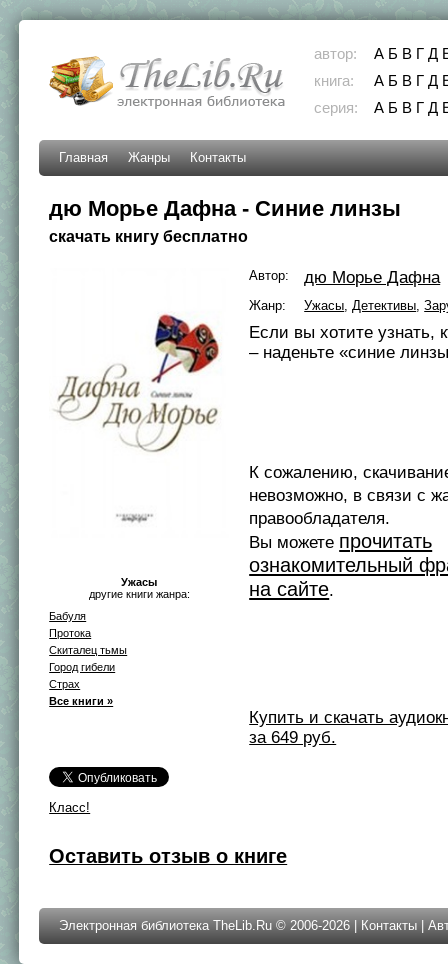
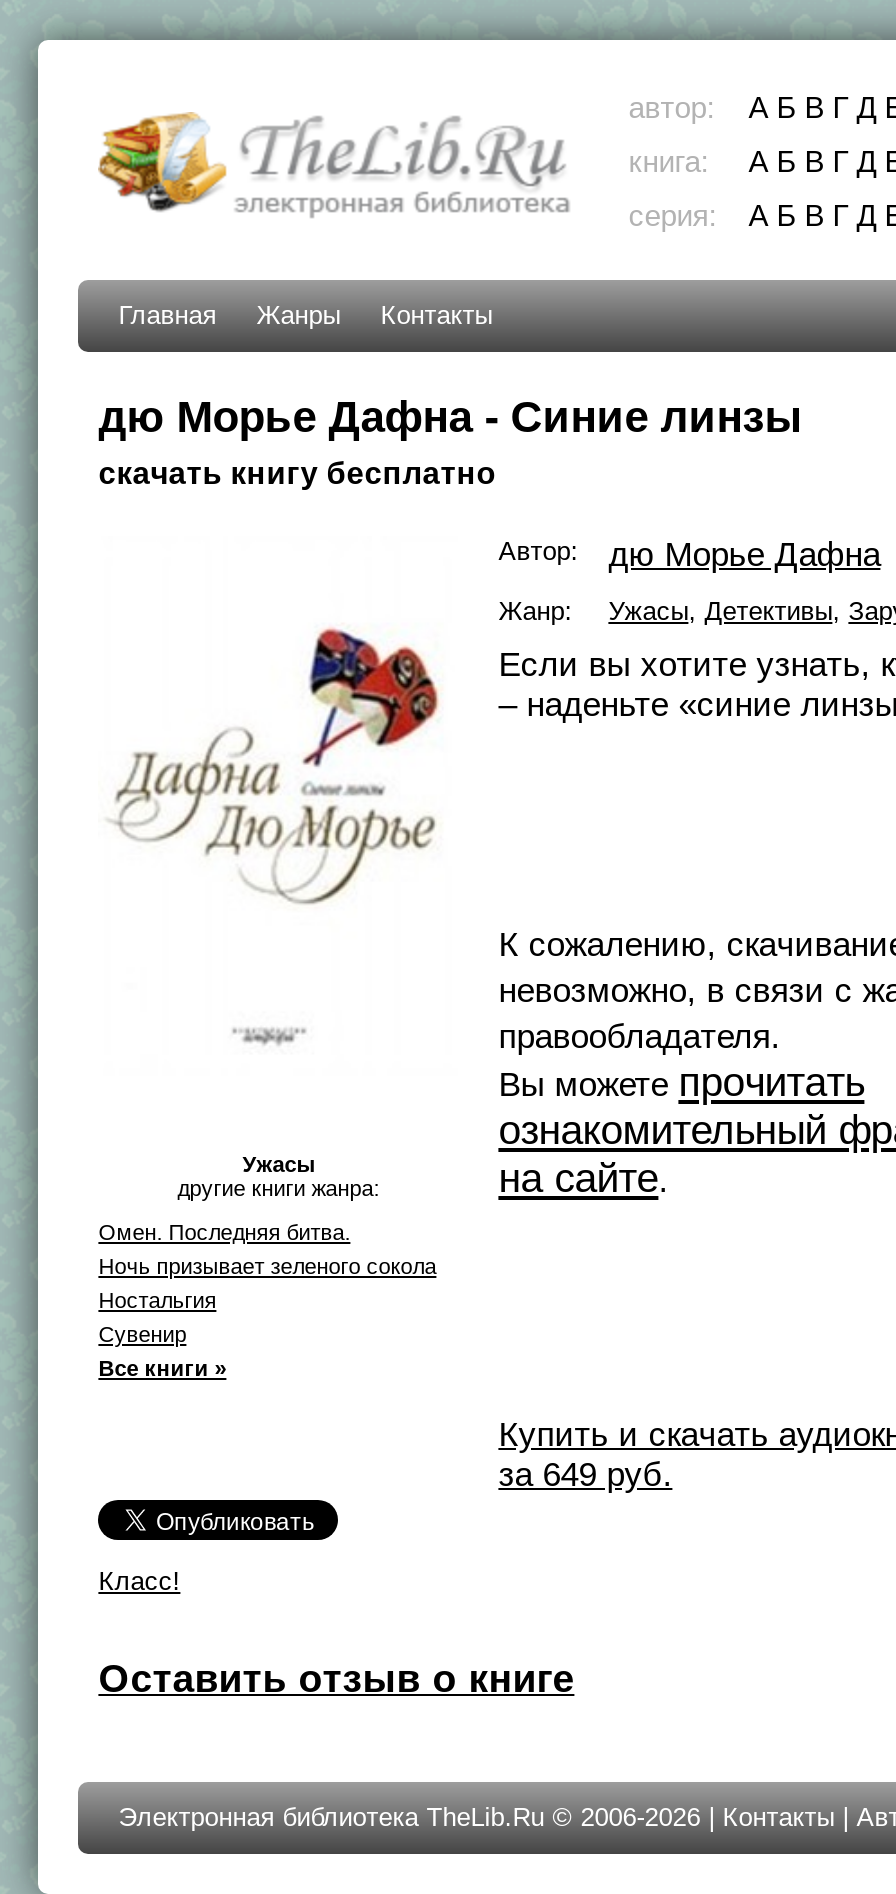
- Бабуля
- Протока
- Скиталец тьмы
- Город гибели
- Страх
+ Омен. Последняя битва.
+ Ночь призывает зеленого сокола
+ Ностальгия
+ Сувенир
